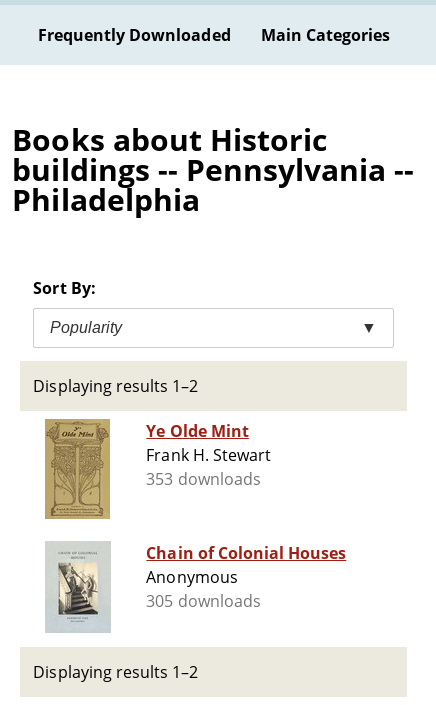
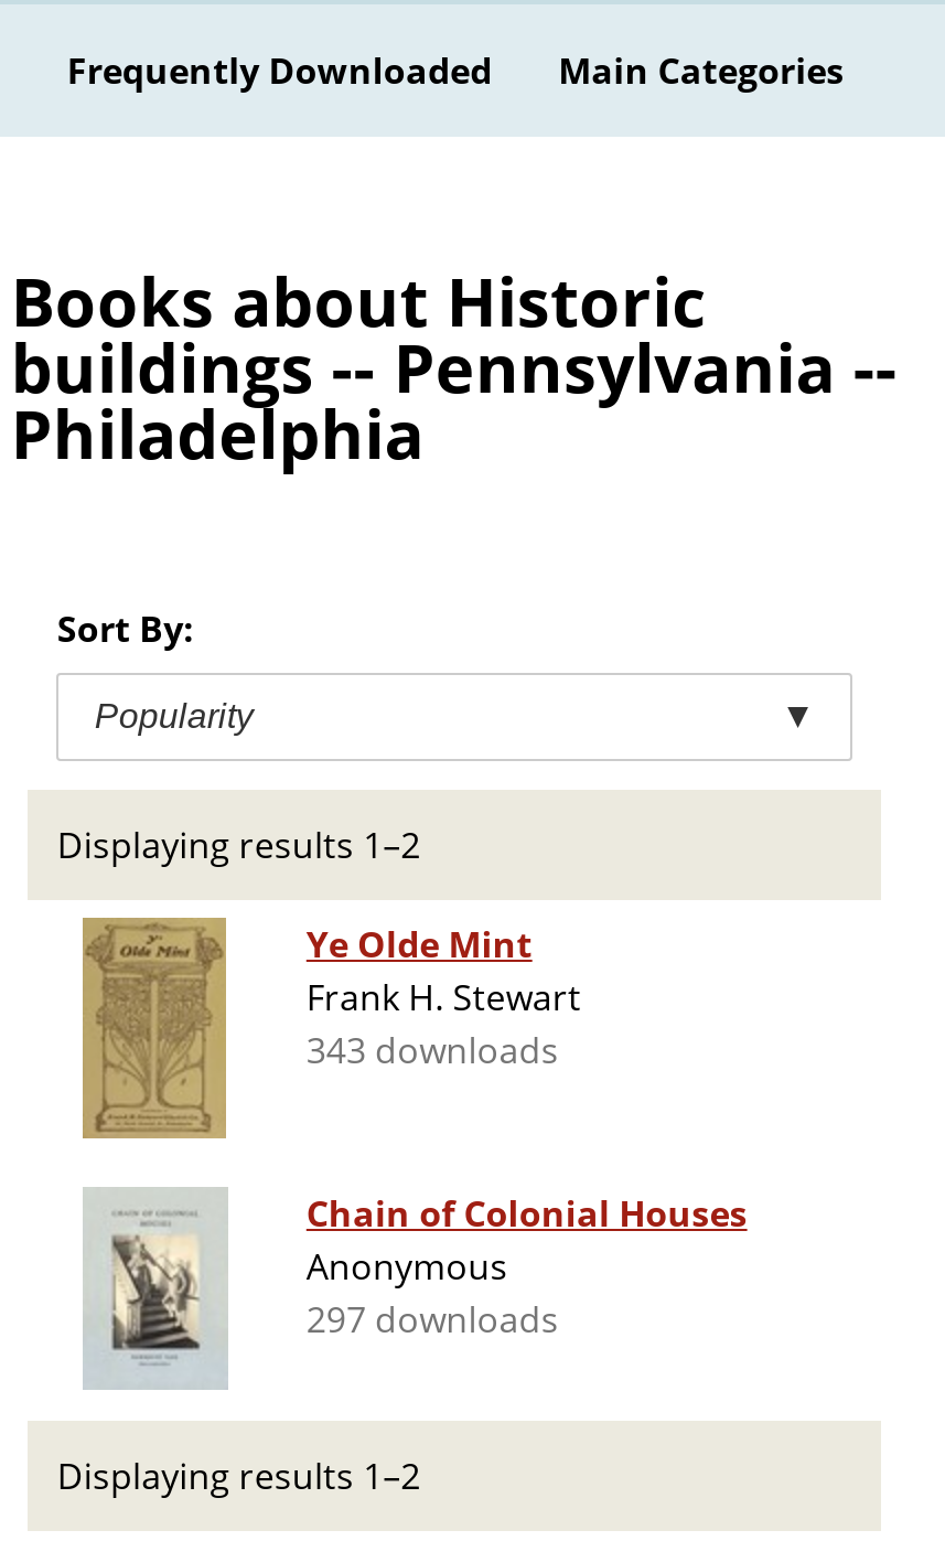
- 353 downloads
+ 343 downloads

- 305 downloads
+ 297 downloads
